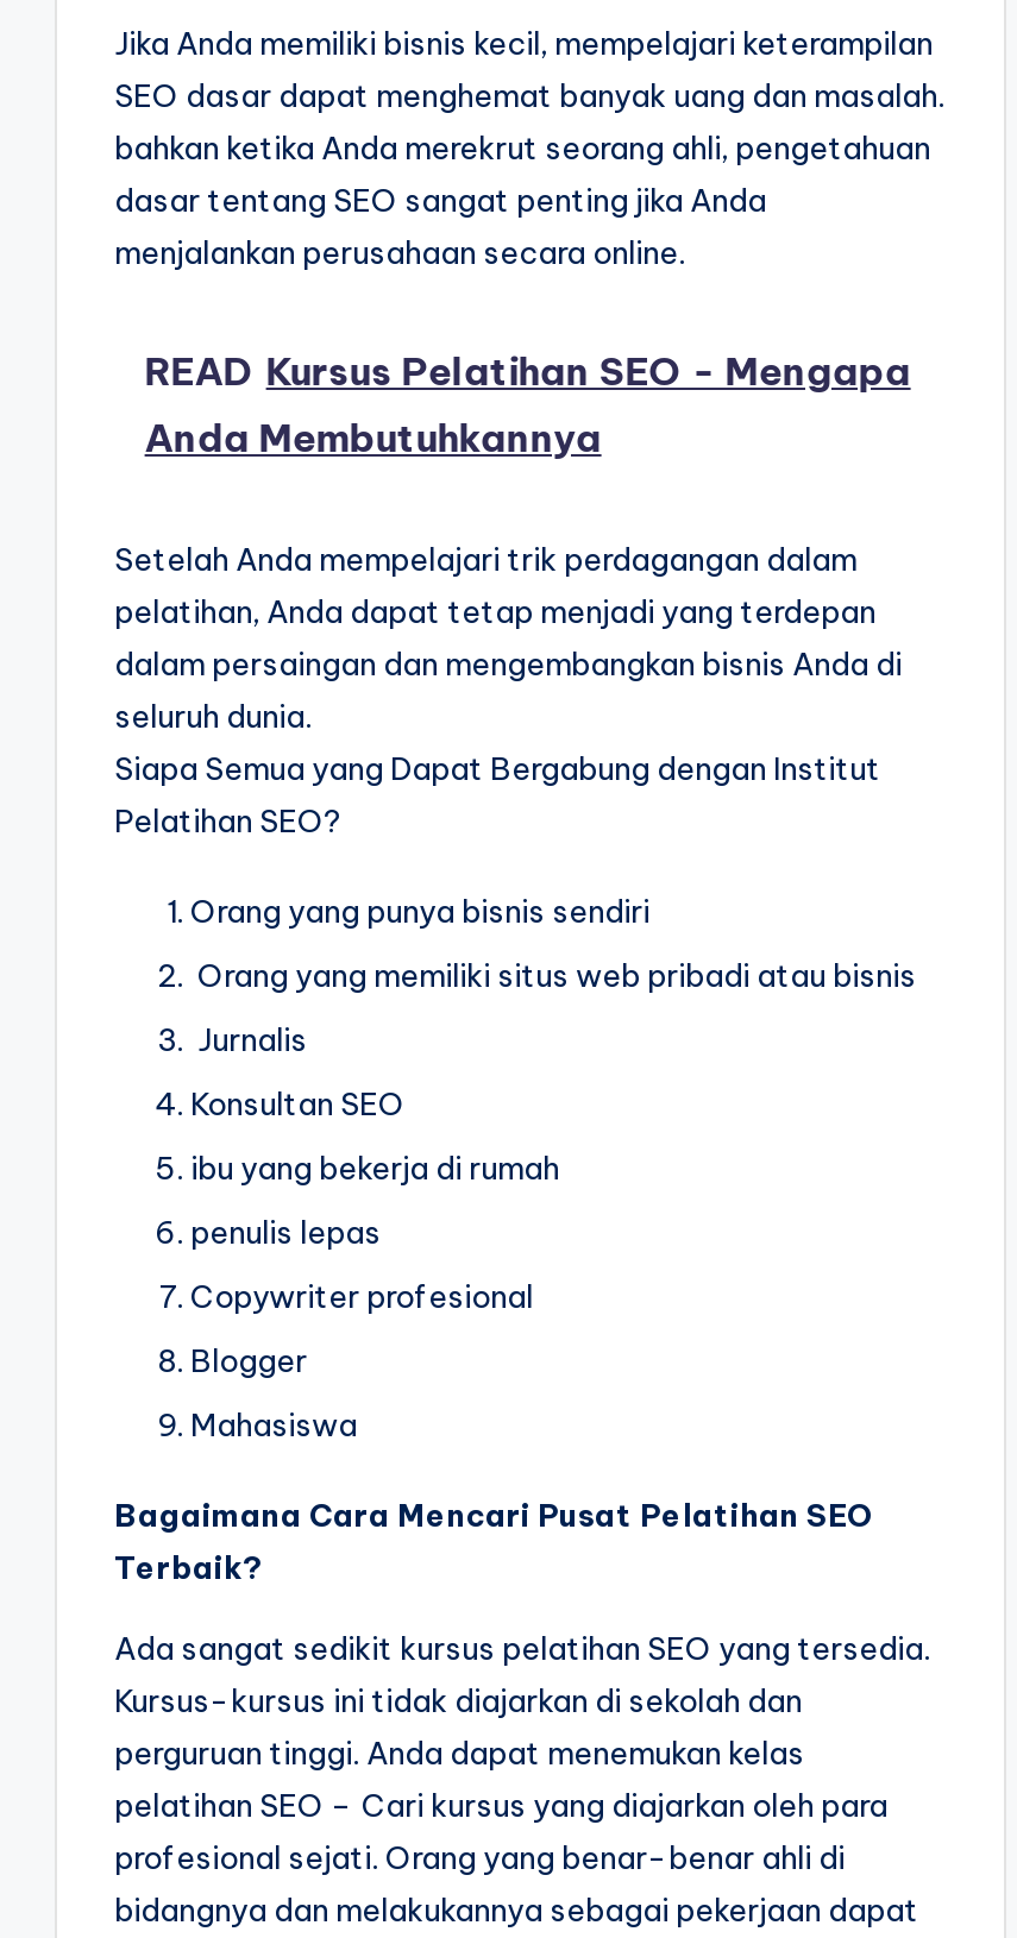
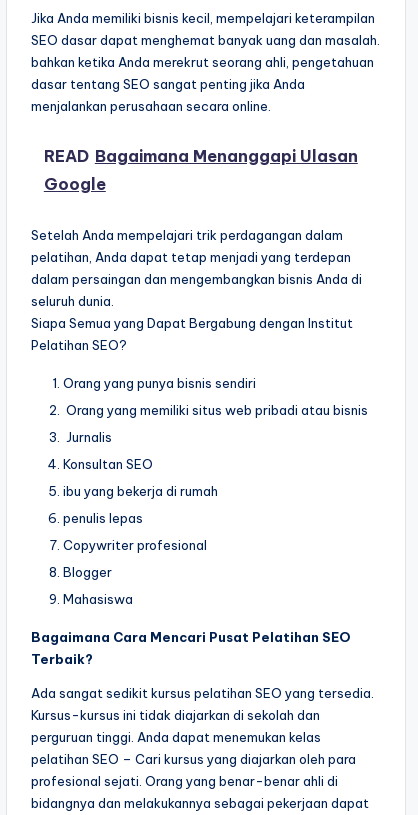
- READ Kursus Pelatihan SEO - Mengapa
- Anda Membutuhkannya
+ READ Bagaimana Menanggapi Ulasan
+ Google
